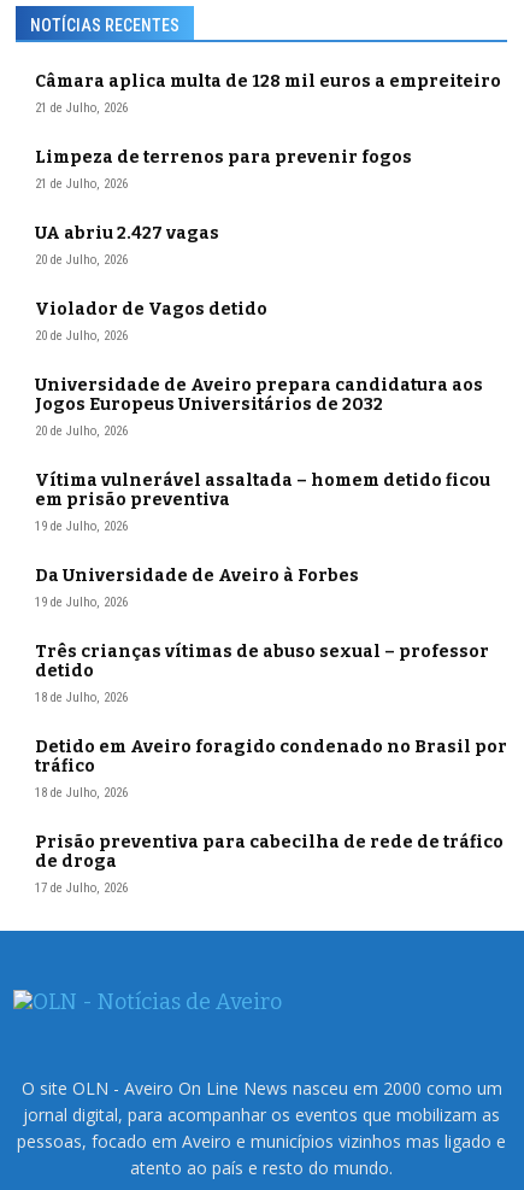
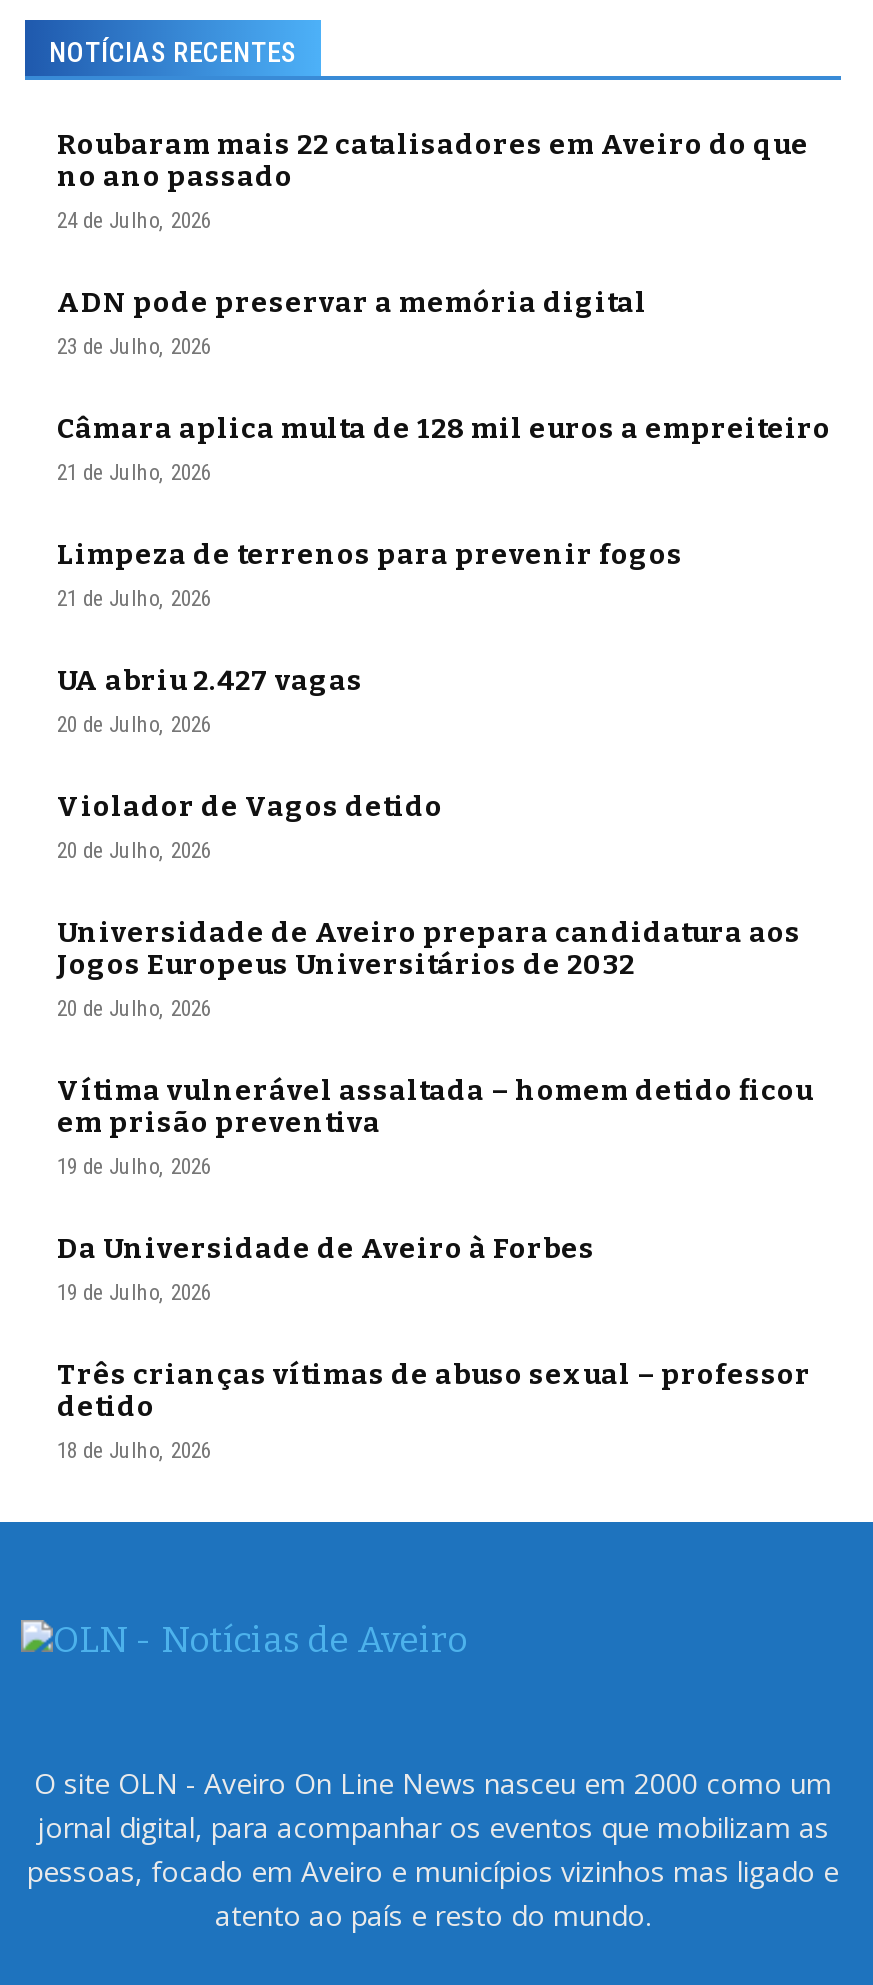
+ Roubaram mais 22 catalisadores em Aveiro do que
+ no ano passado
+ 24 de Julho, 2026
+ ADN pode preservar a memória digital
+ 23 de Julho, 2026

moved down: Câmara aplica multa de 128 mil euros a empreiteiro | 21 de Julho, 2026 | Limpeza de terrenos para prevenir fogos | ... | detido | 18 de Julho, 2026

- Detido em Aveiro foragido condenado no Brasil por
- tráfico
- 18 de Julho, 2026
- Prisão preventiva para cabecilha de rede de tráfico
- de droga
- 17 de Julho, 2026
